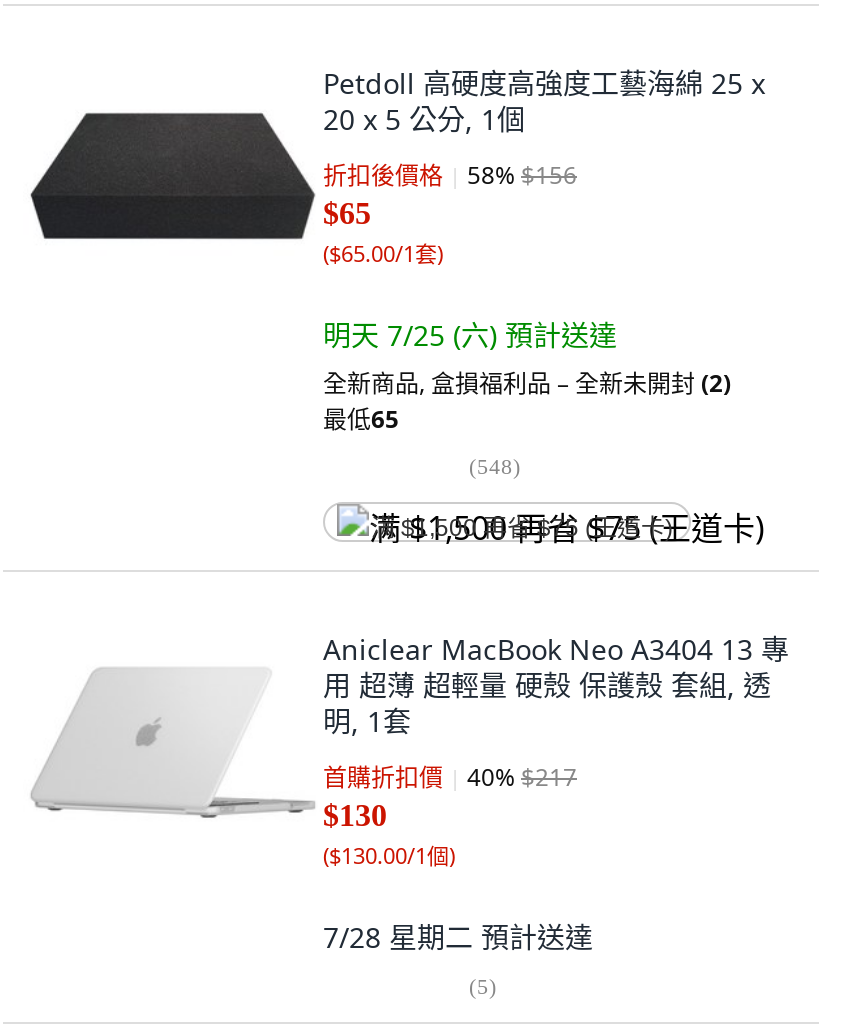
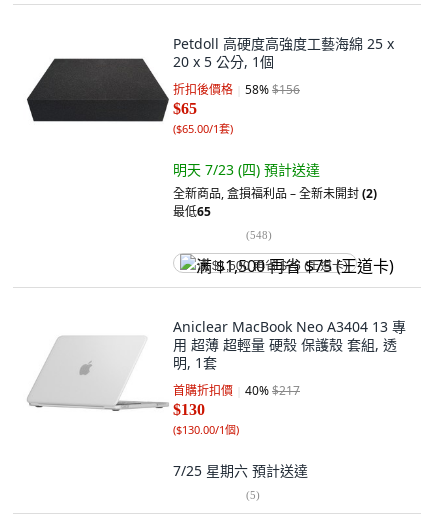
- 明天 7/25 (六)預計送達
+ 明天 7/23 (四)預計送達

- 7/28 星期二預計送達
+ 7/25 星期六預計送達
